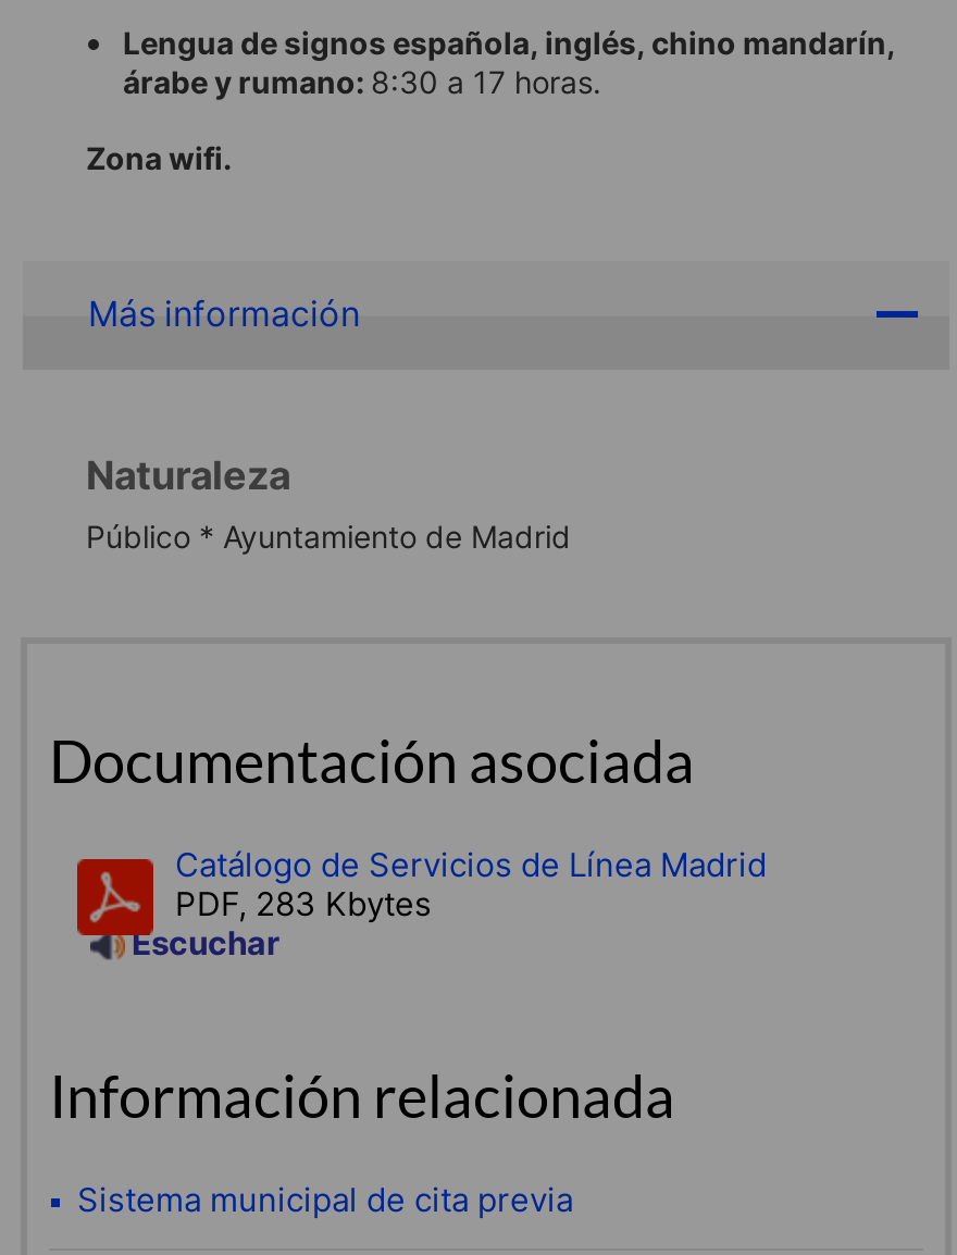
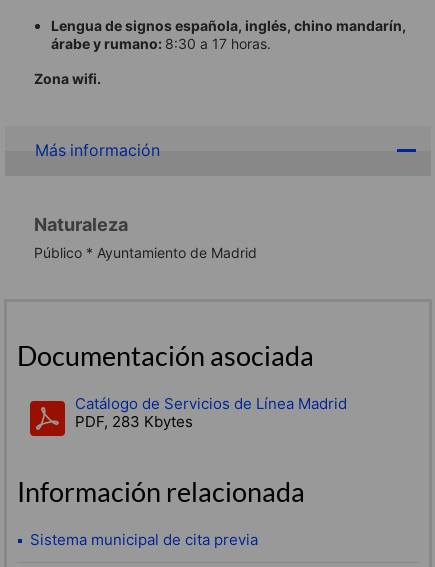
- Escuchar
